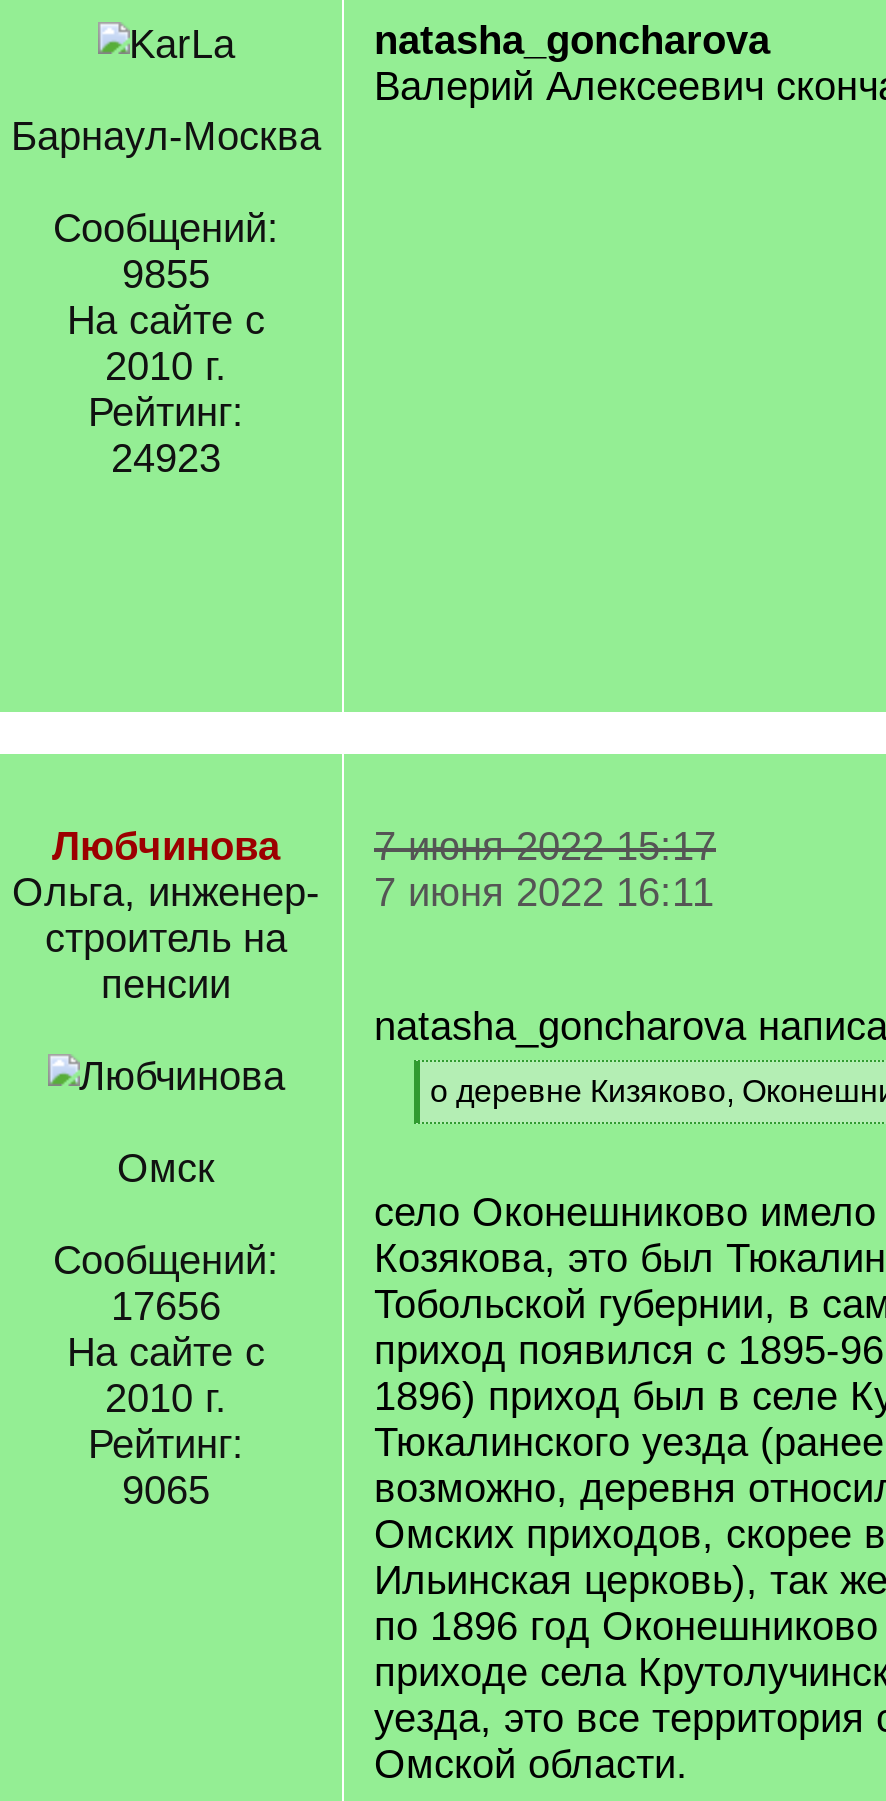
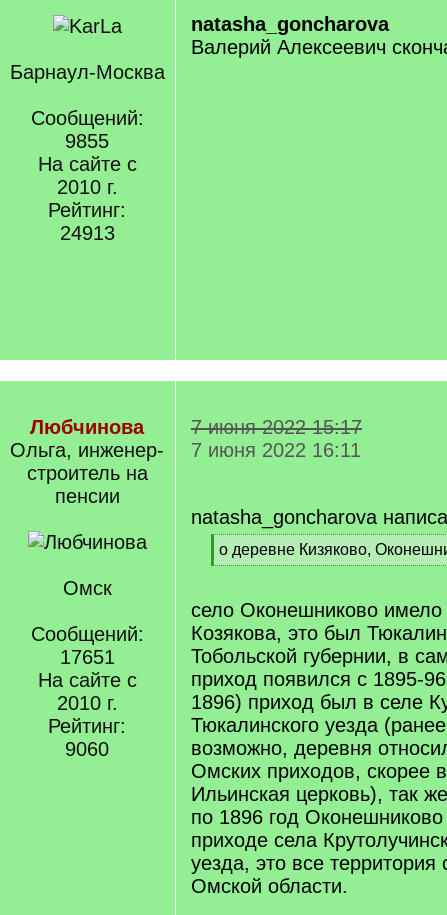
- 24923
+ 24913

- 17656
+ 17651

- 9065
+ 9060
